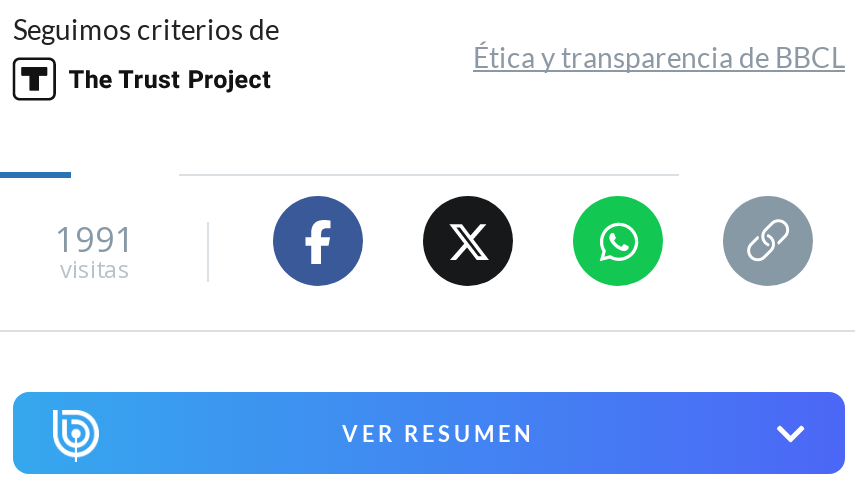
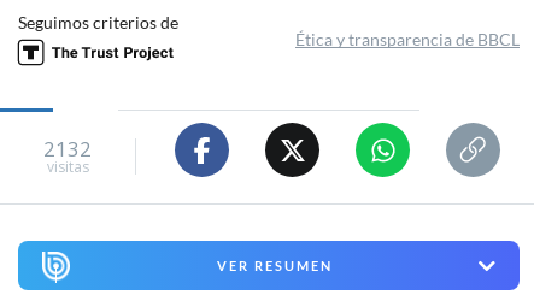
- 1991
+ 2132
